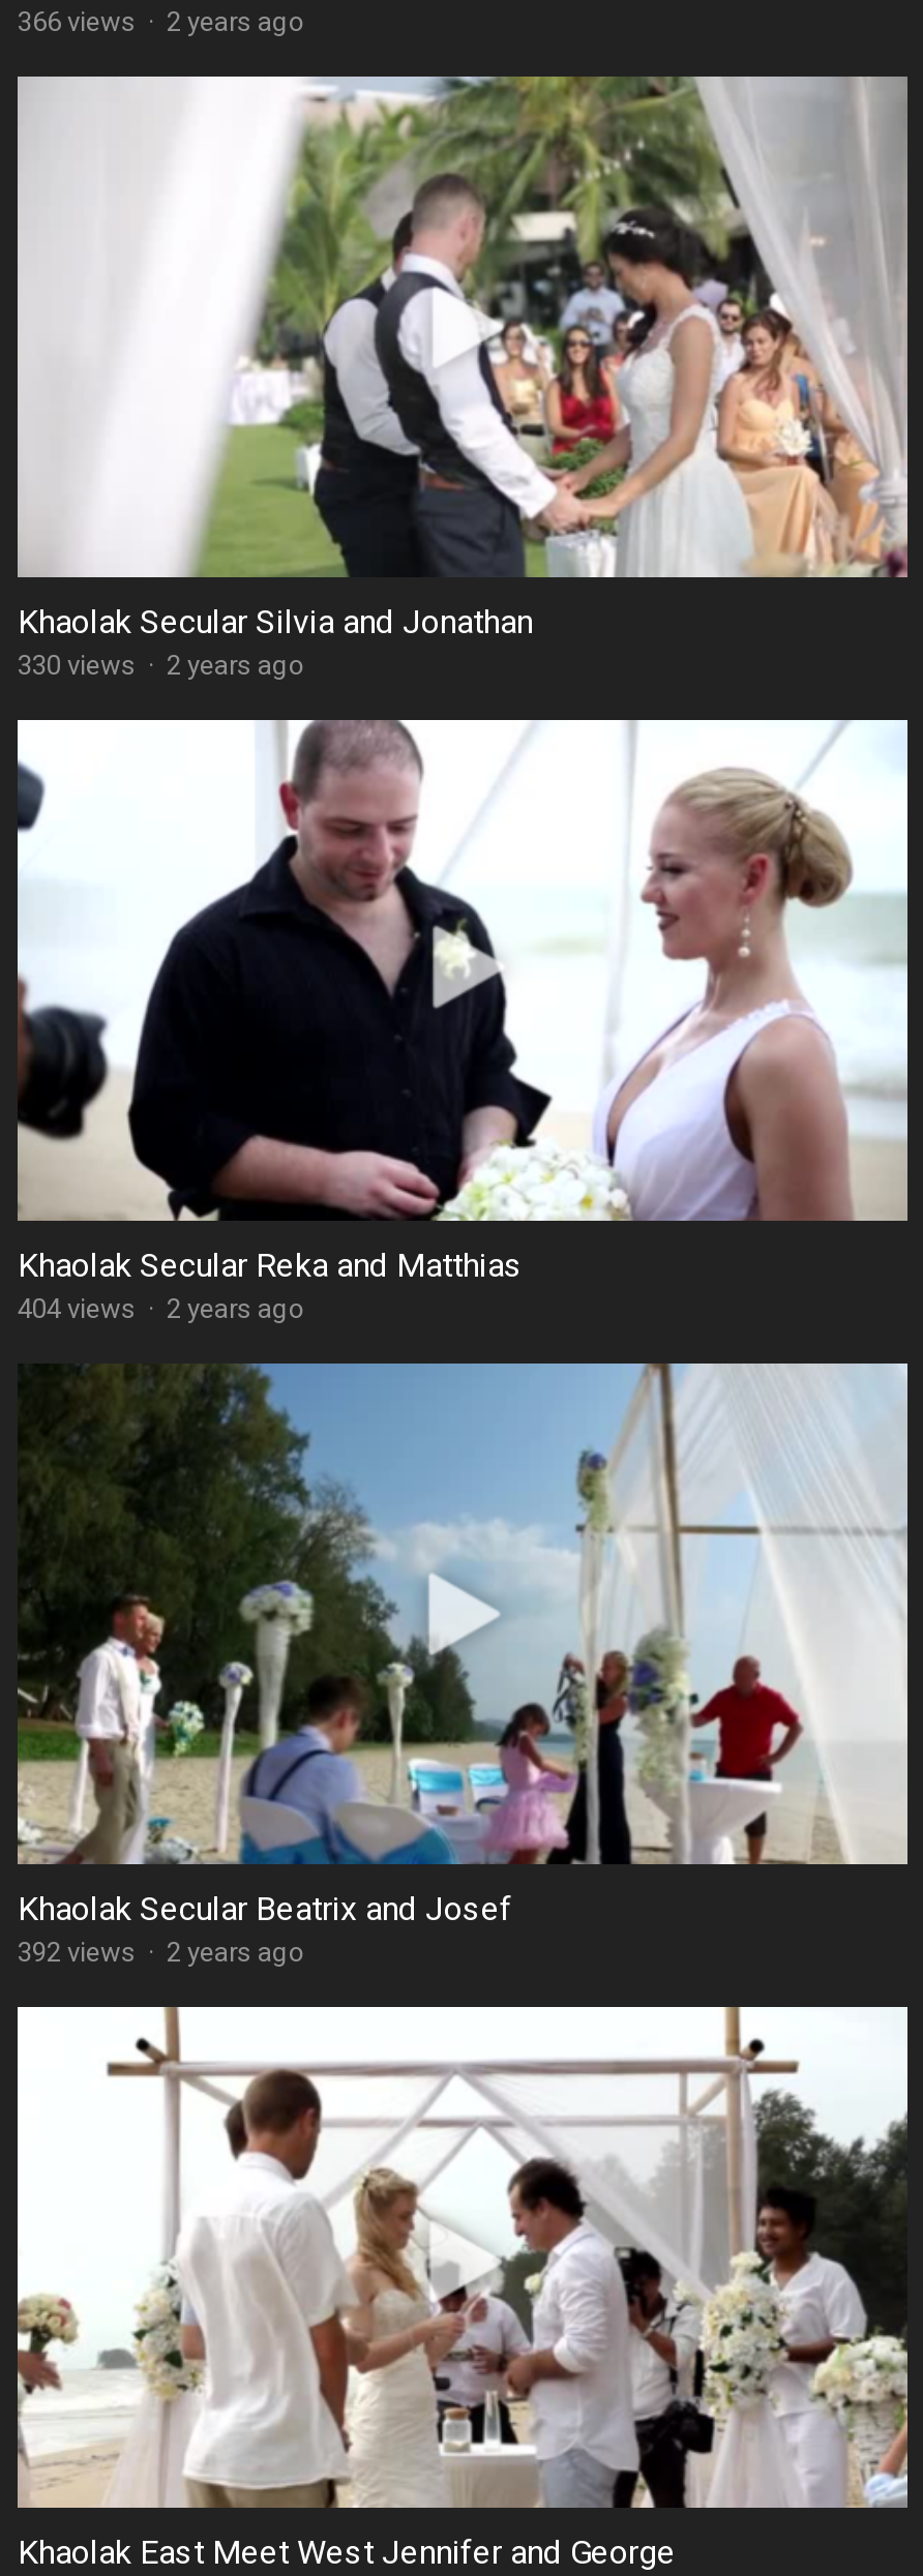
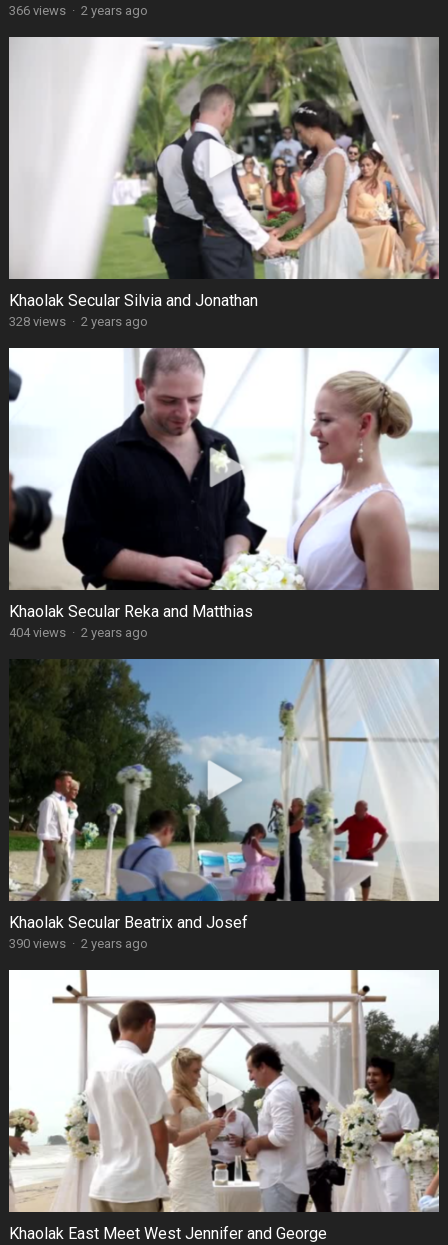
- 330 views · 2 years ago
+ 328 views · 2 years ago

- 392 views · 2 years ago
+ 390 views · 2 years ago
